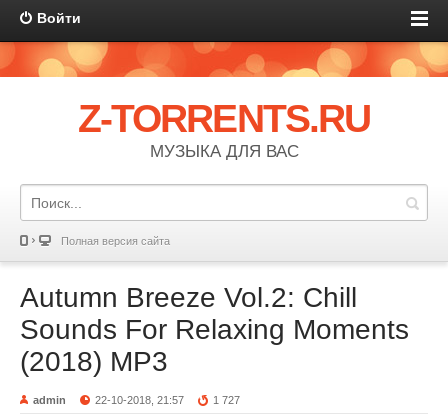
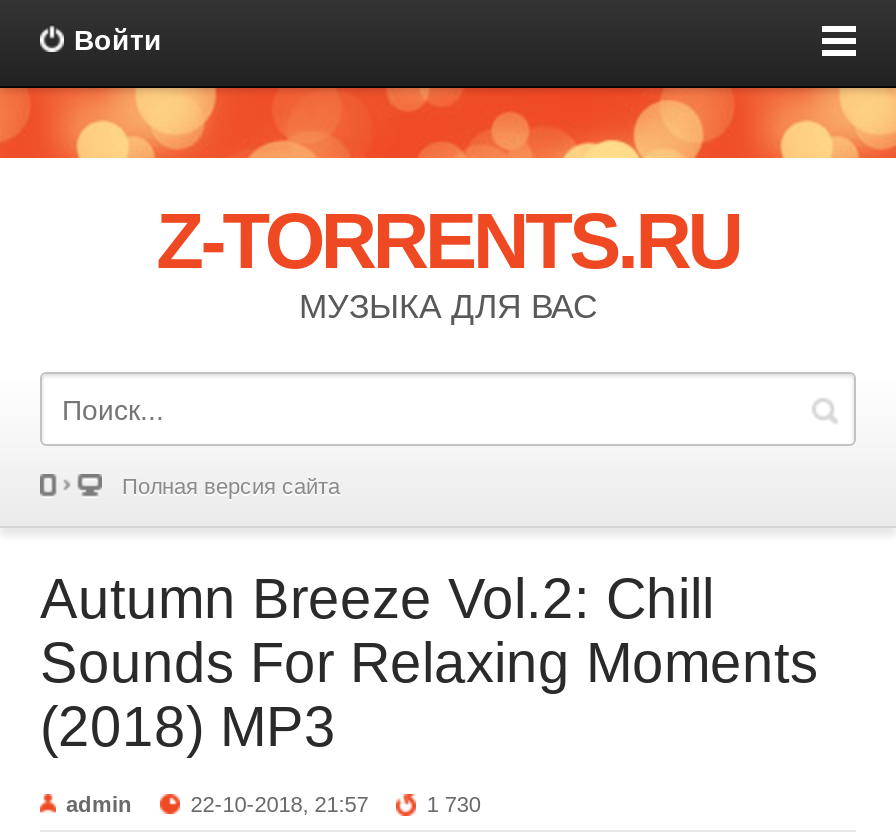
- 1 727
+ 1 730
